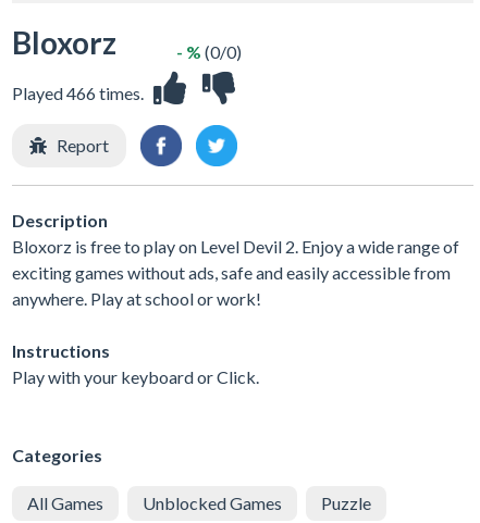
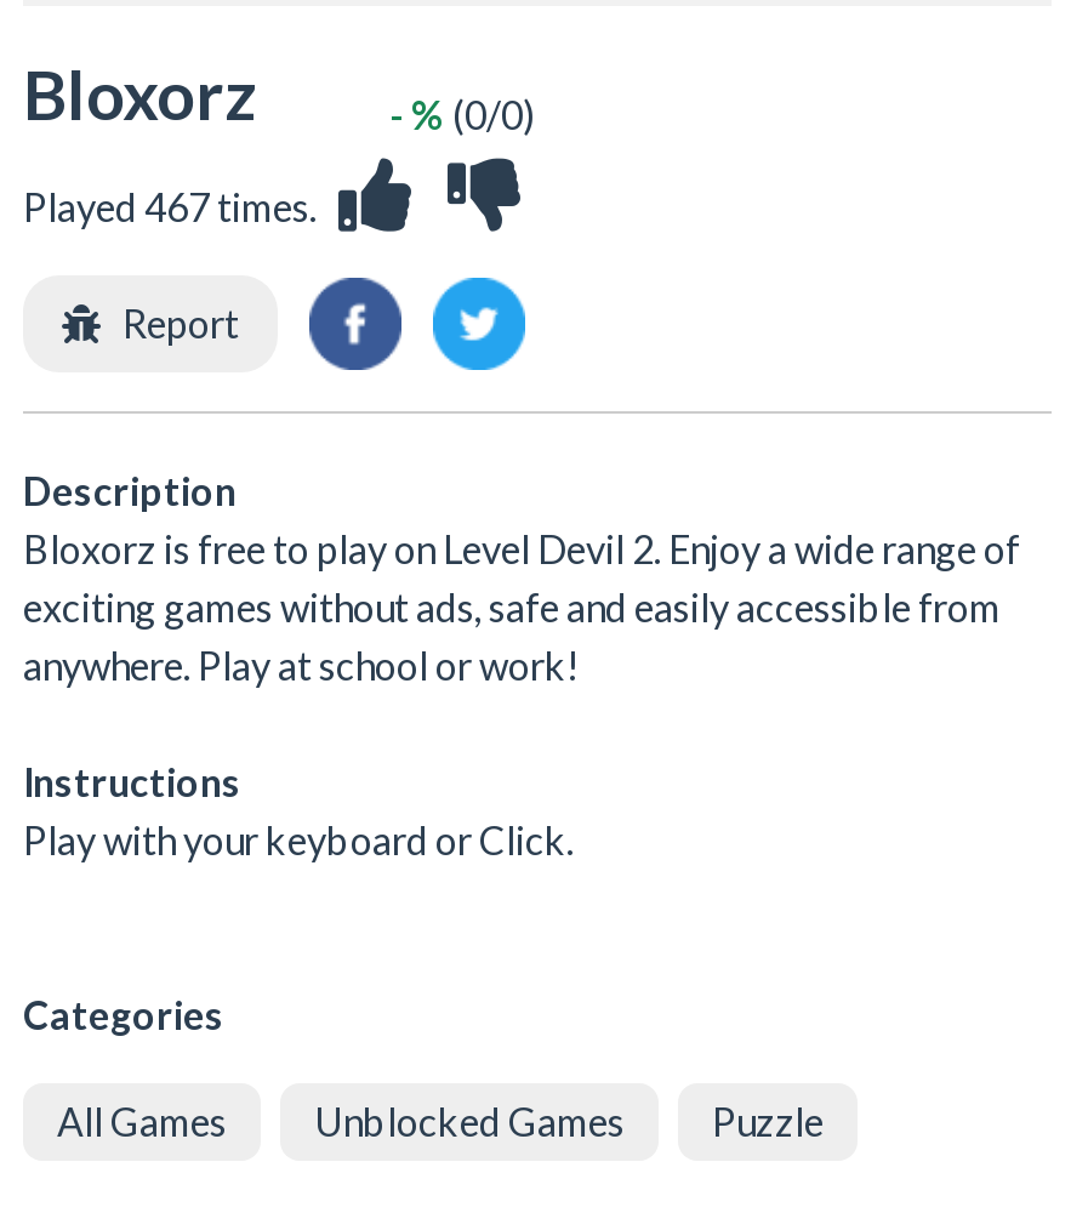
- Played 466 times.
+ Played 467 times.
